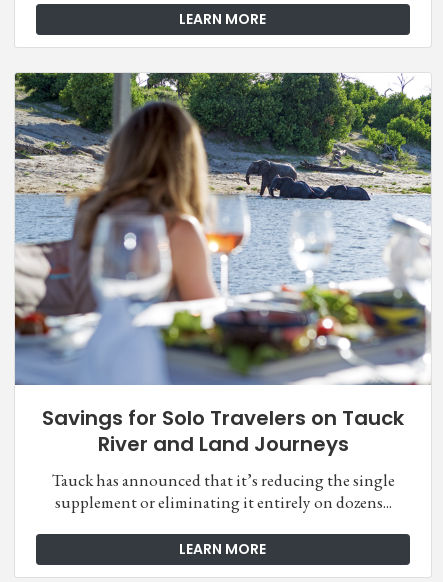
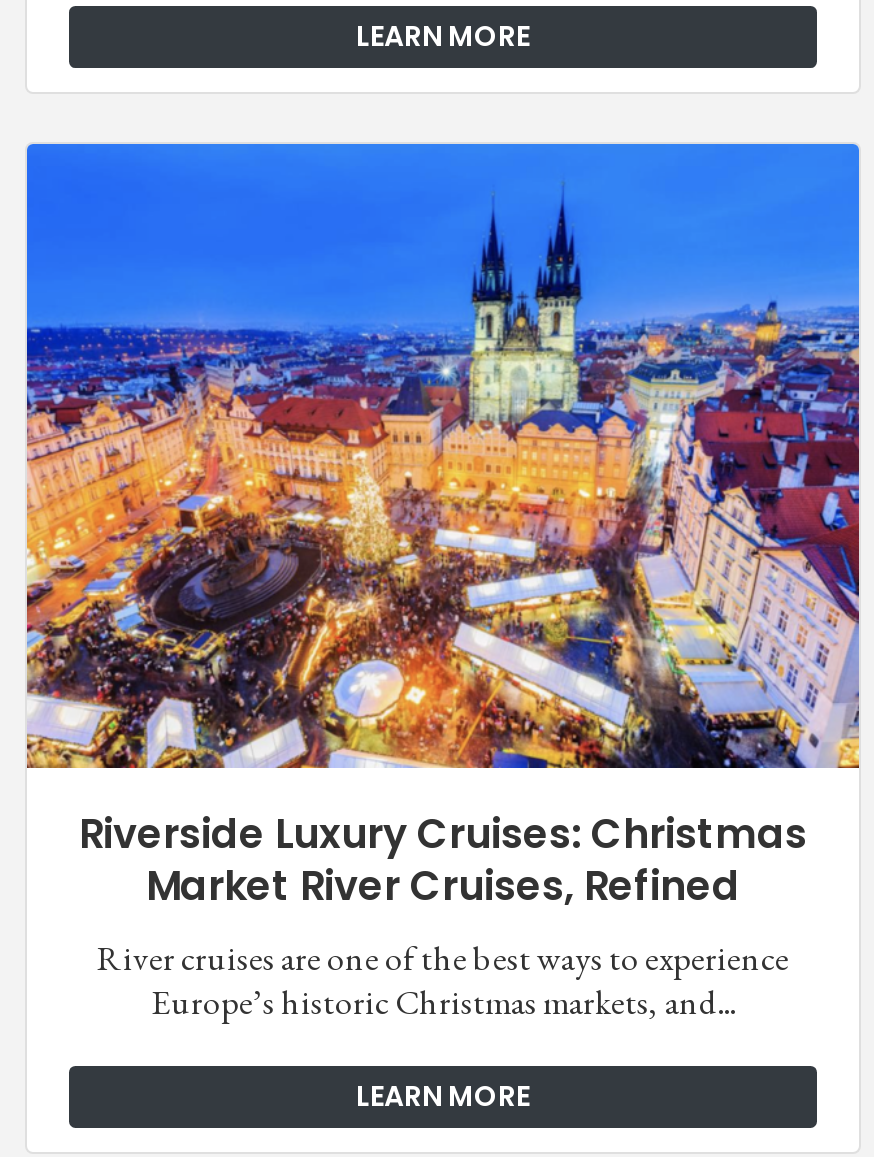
- [image]
- Savings for Solo Travelers on Tauck
- River and Land Journeys
- Tauck has announced that it’s reducing the single
- supplement or eliminating it entirely on dozens...
+ [image]
+ Riverside Luxury Cruises: Christmas
+ Market River Cruises, Refined
+ River cruises are one of the best ways to experience
+ Europe’s historic Christmas markets, and...
